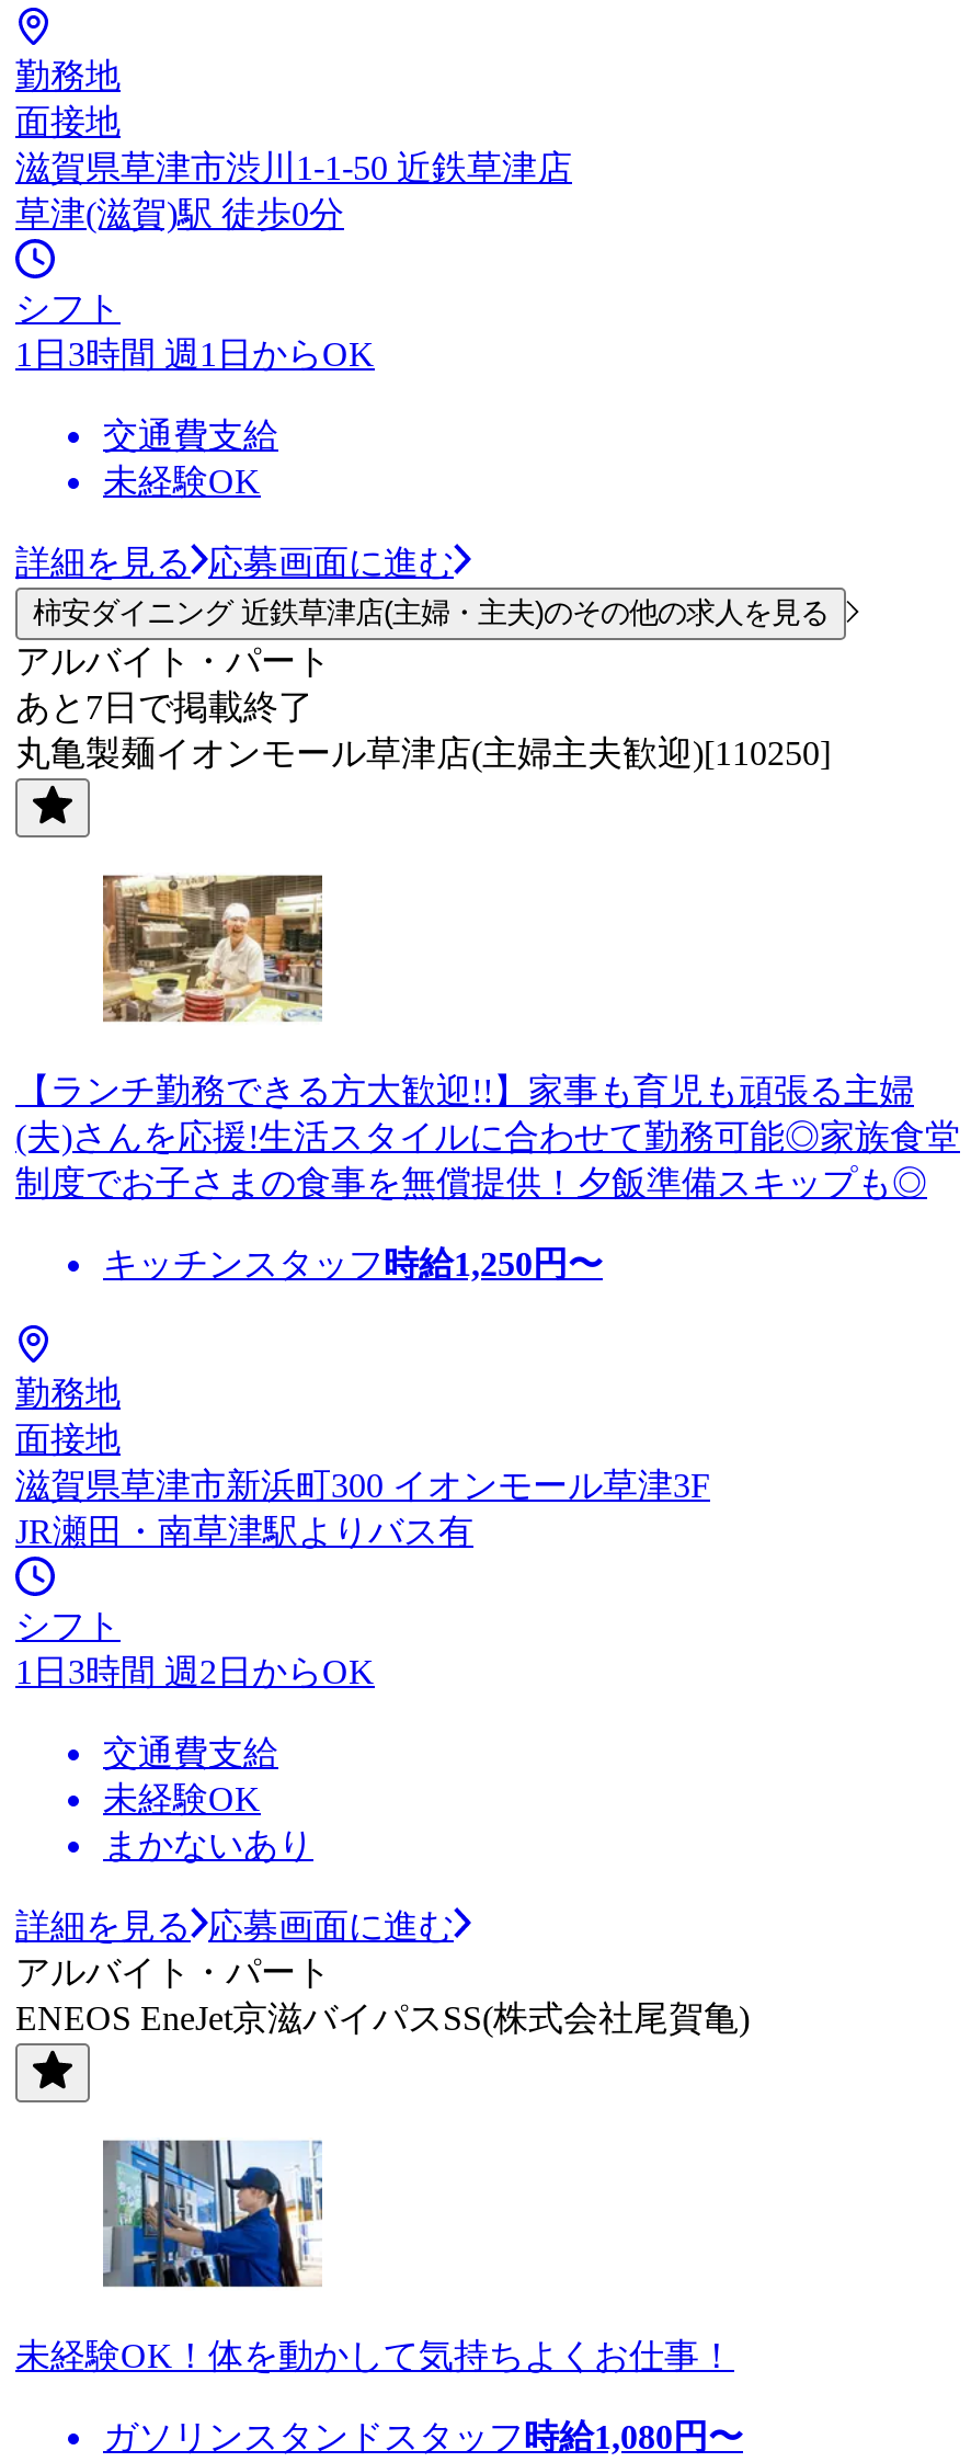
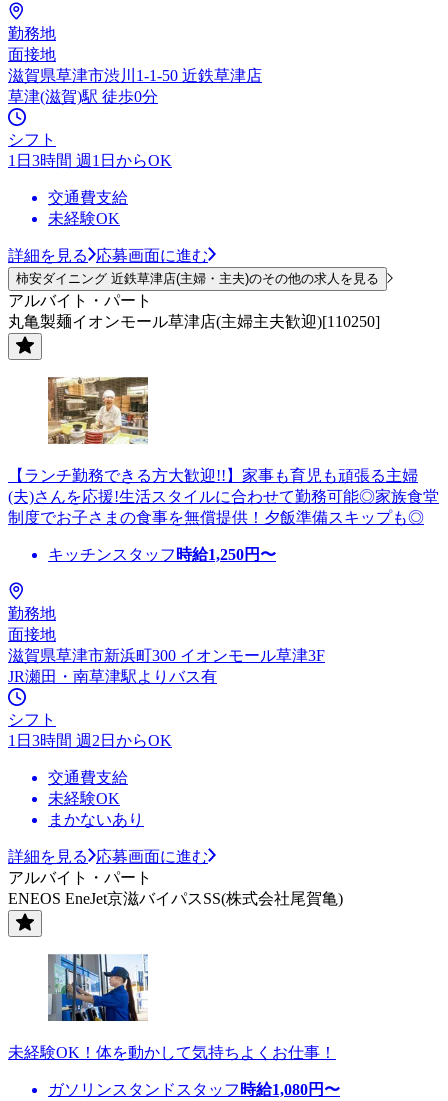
- あと7日で掲載終了
